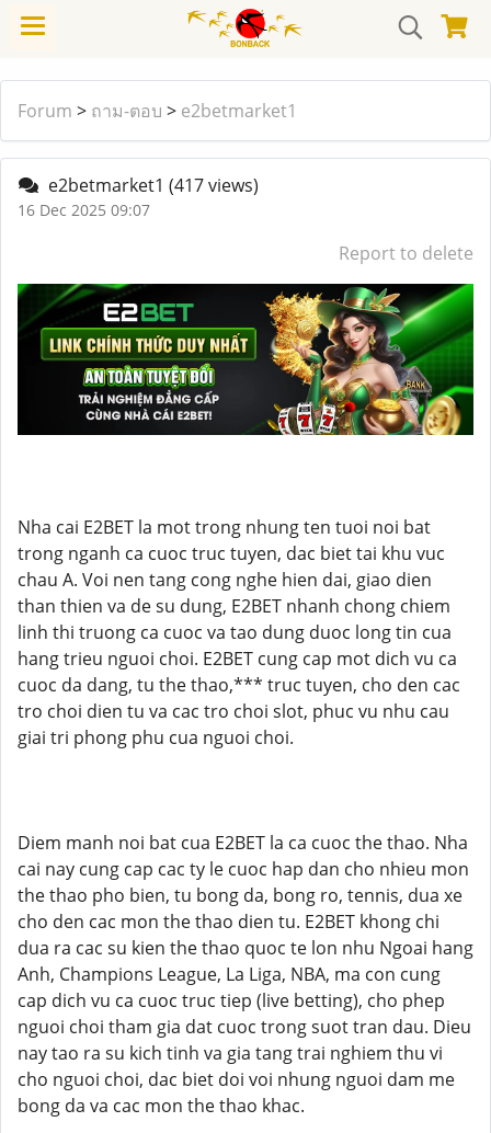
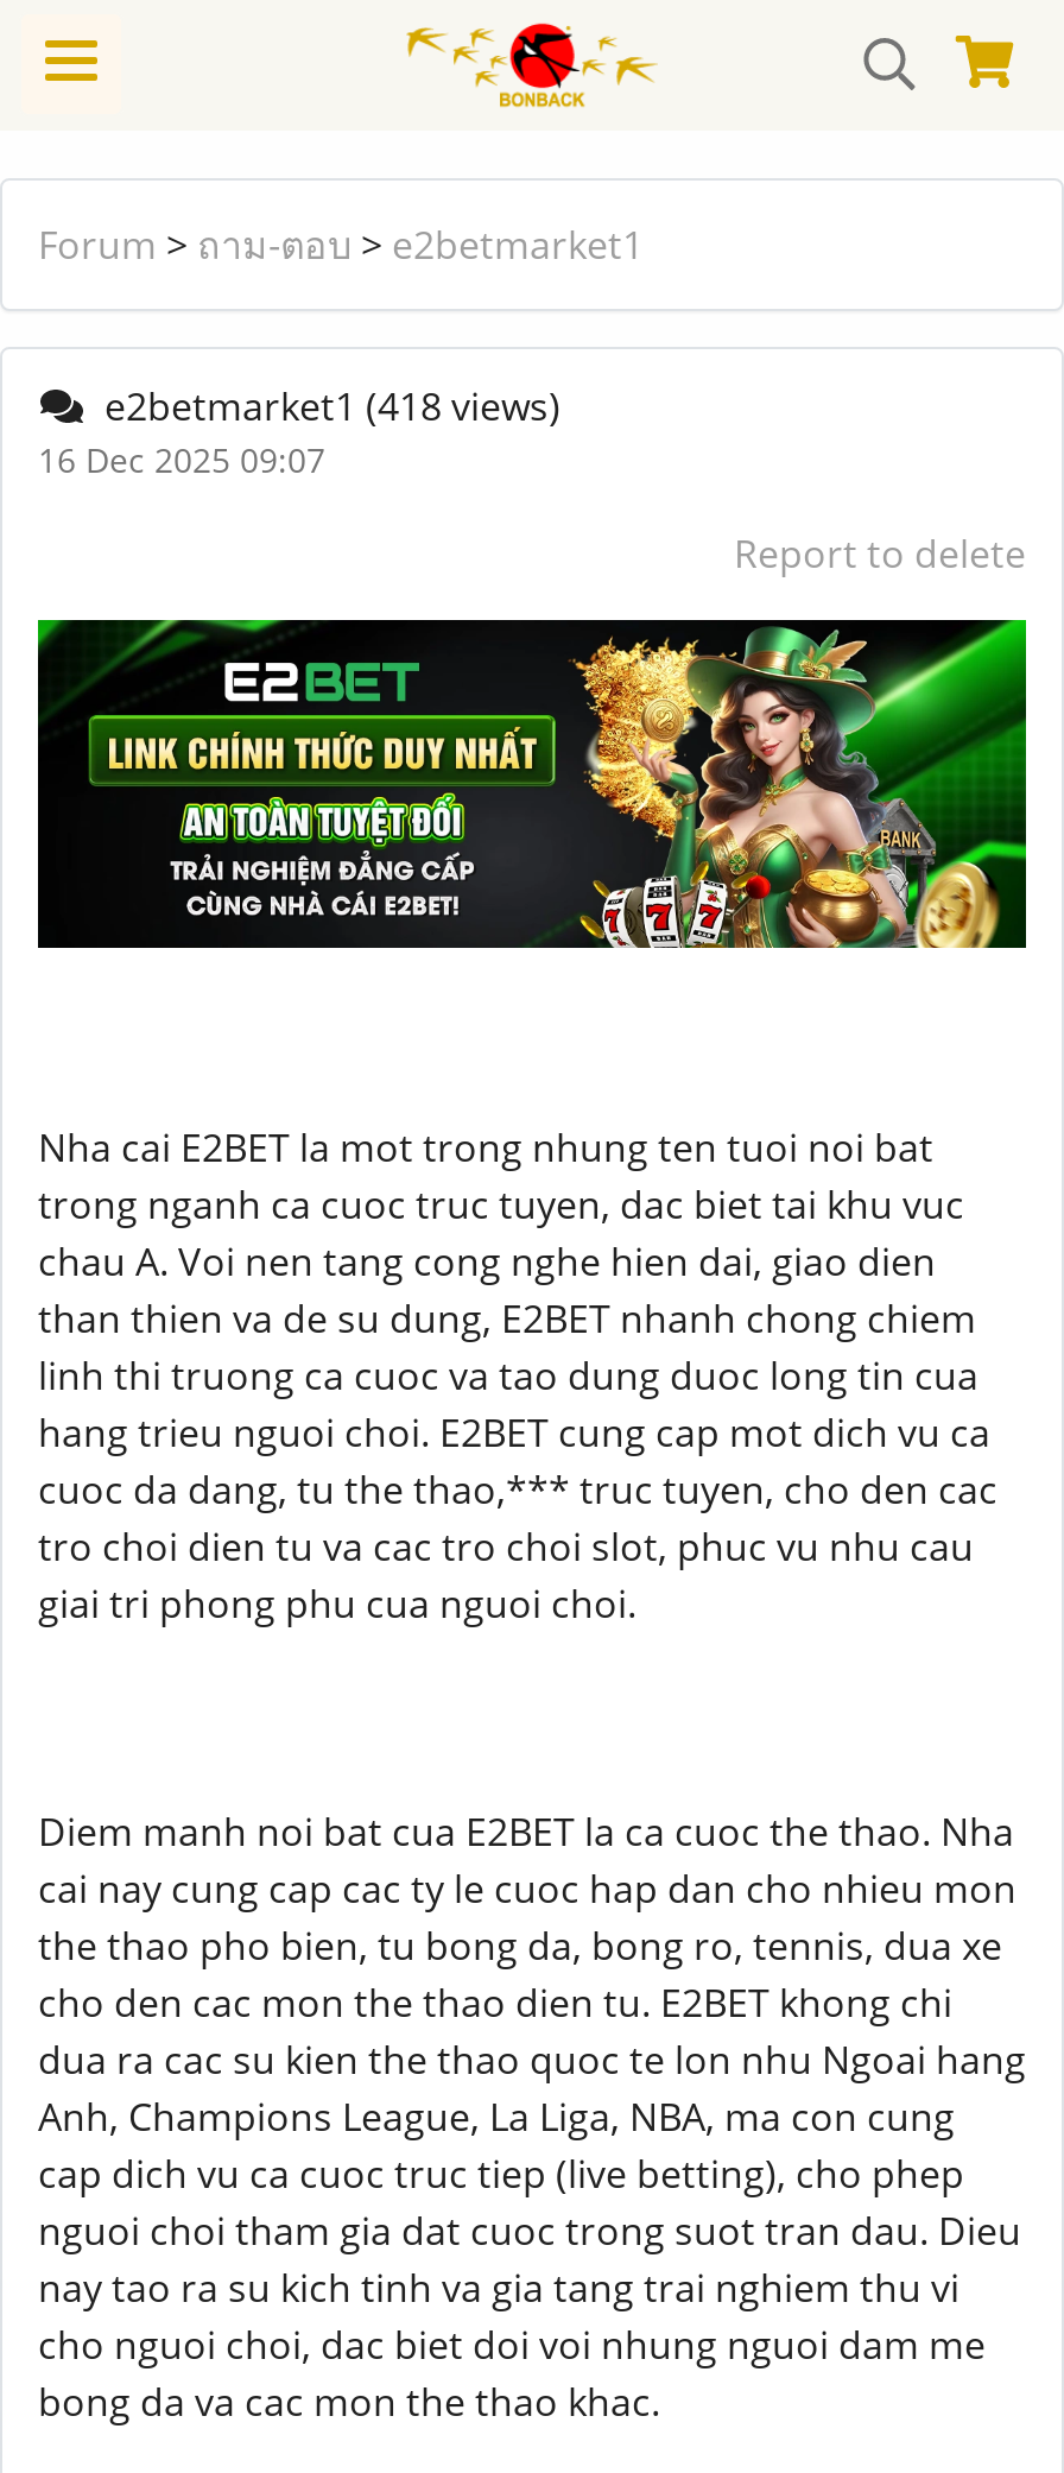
- e2betmarket1 (417 views)
+ e2betmarket1 (418 views)
